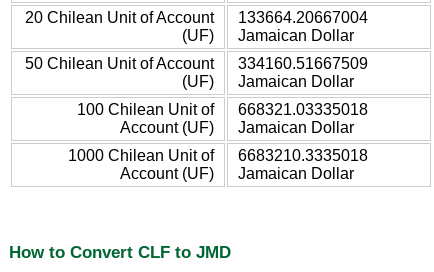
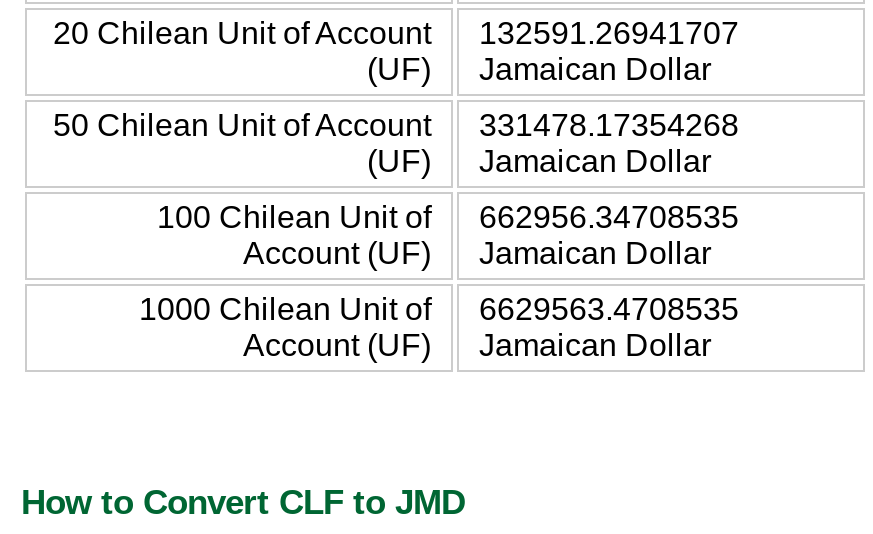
- 20 Chilean Unit of Account 133664.20667004
+ 20 Chilean Unit of Account 132591.26941707

- 50 Chilean Unit of Account 334160.51667509
+ 50 Chilean Unit of Account 331478.17354268

- 100 Chilean Unit of 668321.03335018
+ 100 Chilean Unit of 662956.34708535

- 1000 Chilean Unit of 6683210.3335018
+ 1000 Chilean Unit of 6629563.4708535
